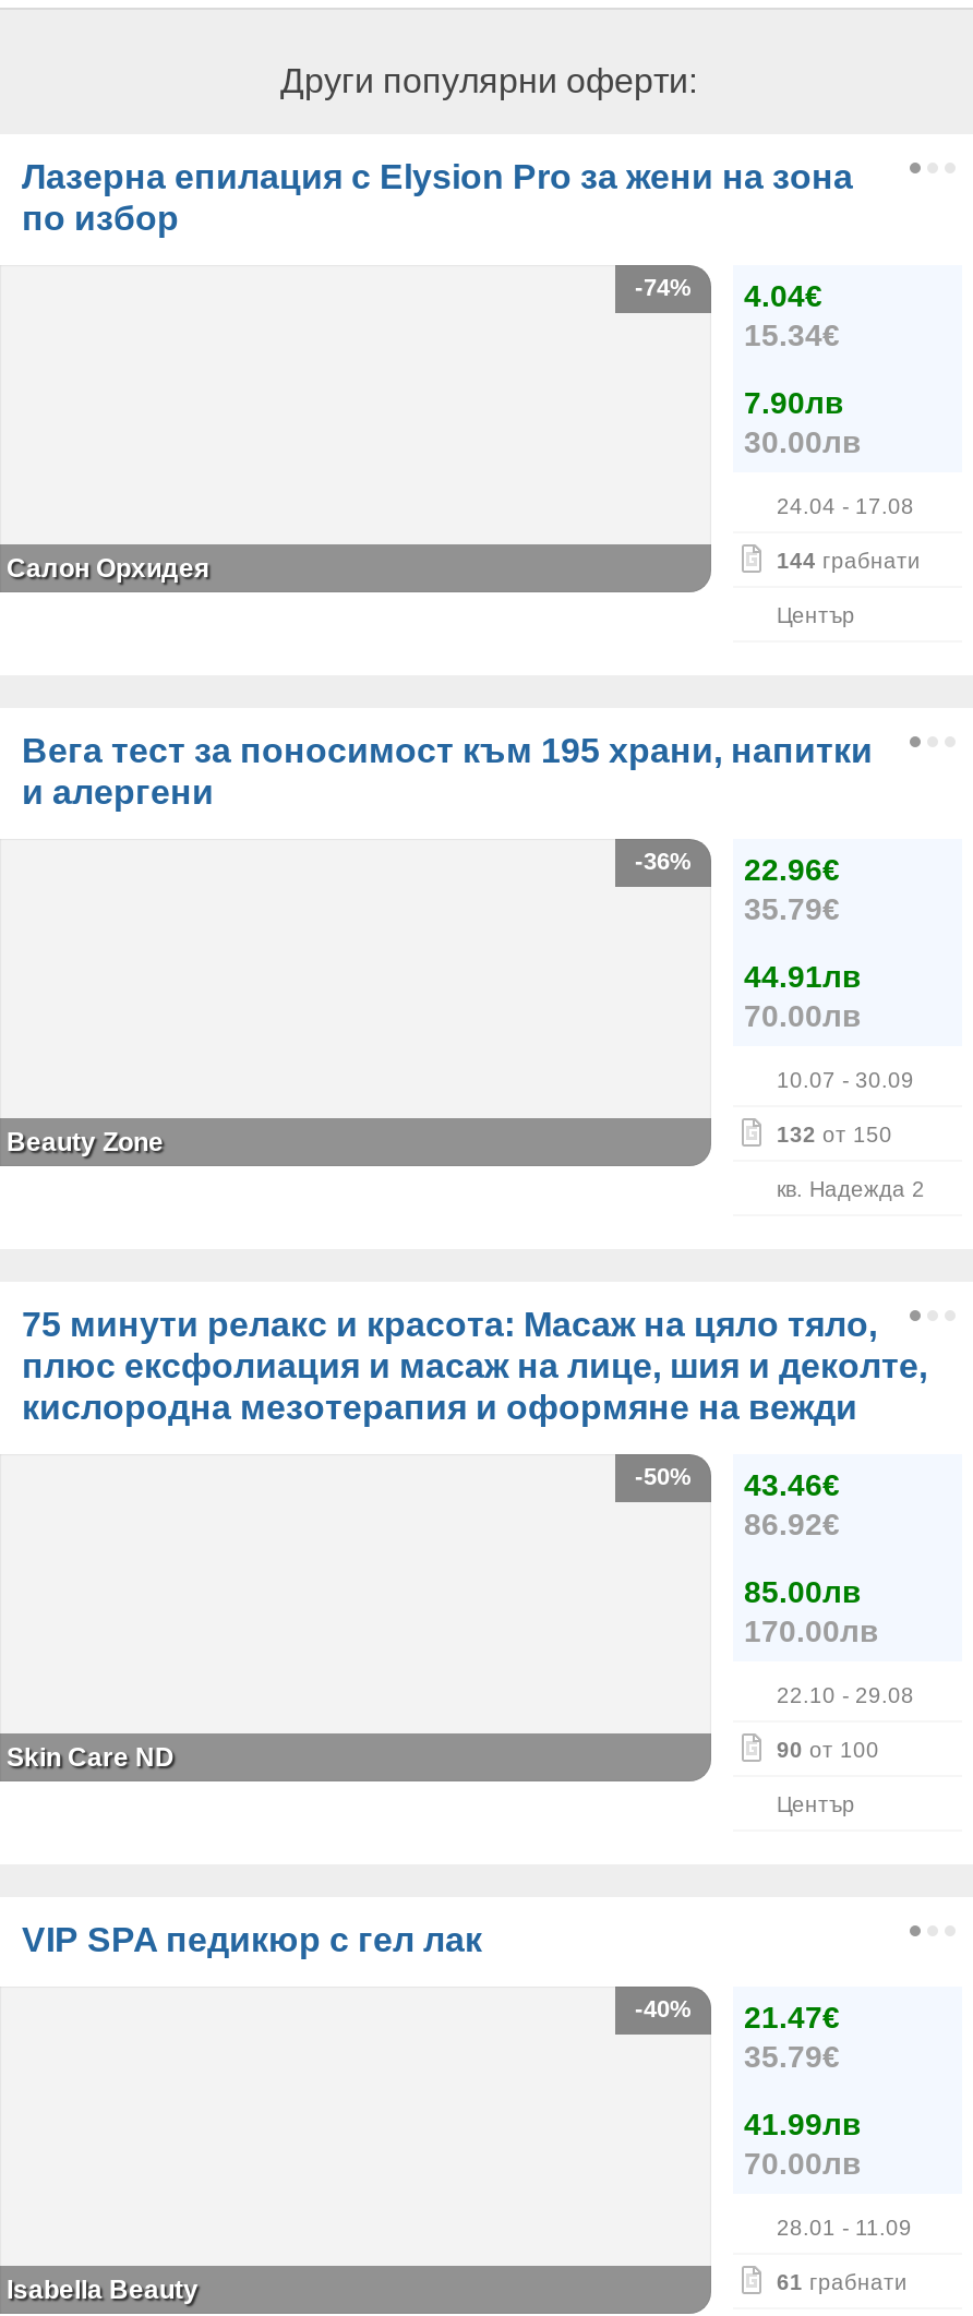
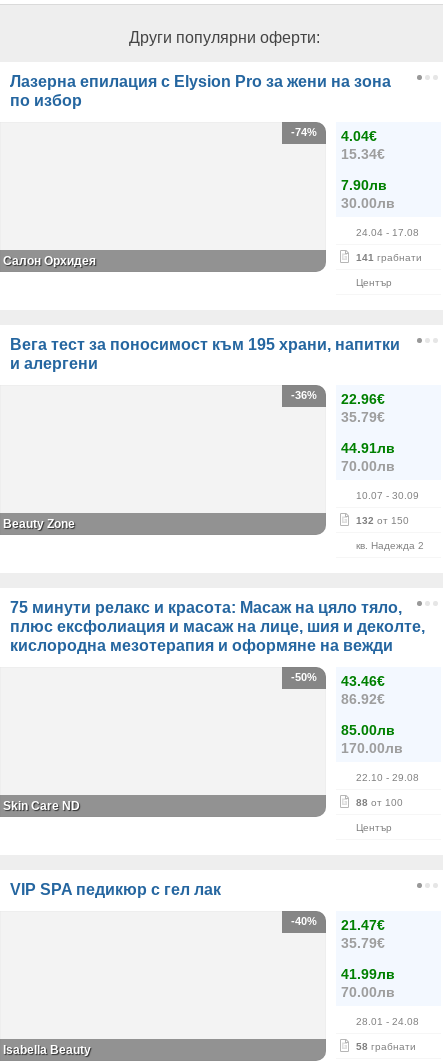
- 144 грабнати
+ 141 грабнати

- 90 от 100
+ 88 от 100

- 28.01 - 11.09
+ 28.01 - 24.08

- 61 грабнати
+ 58 грабнати
